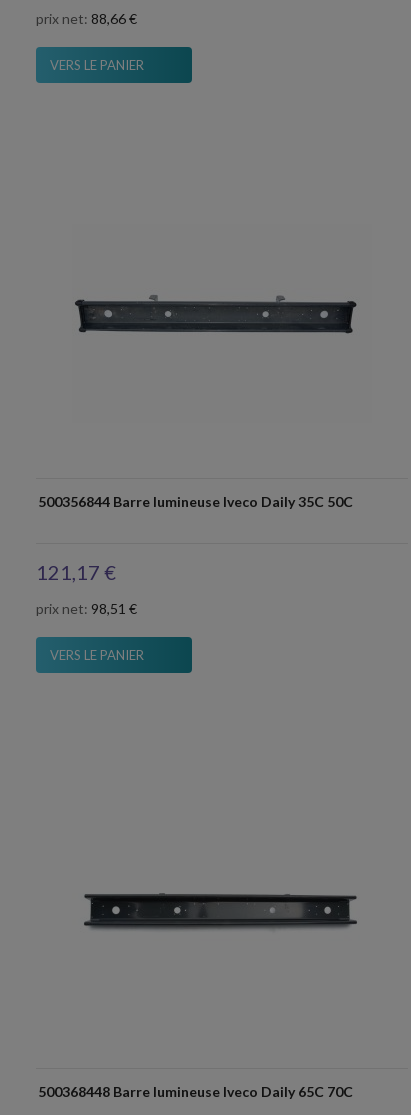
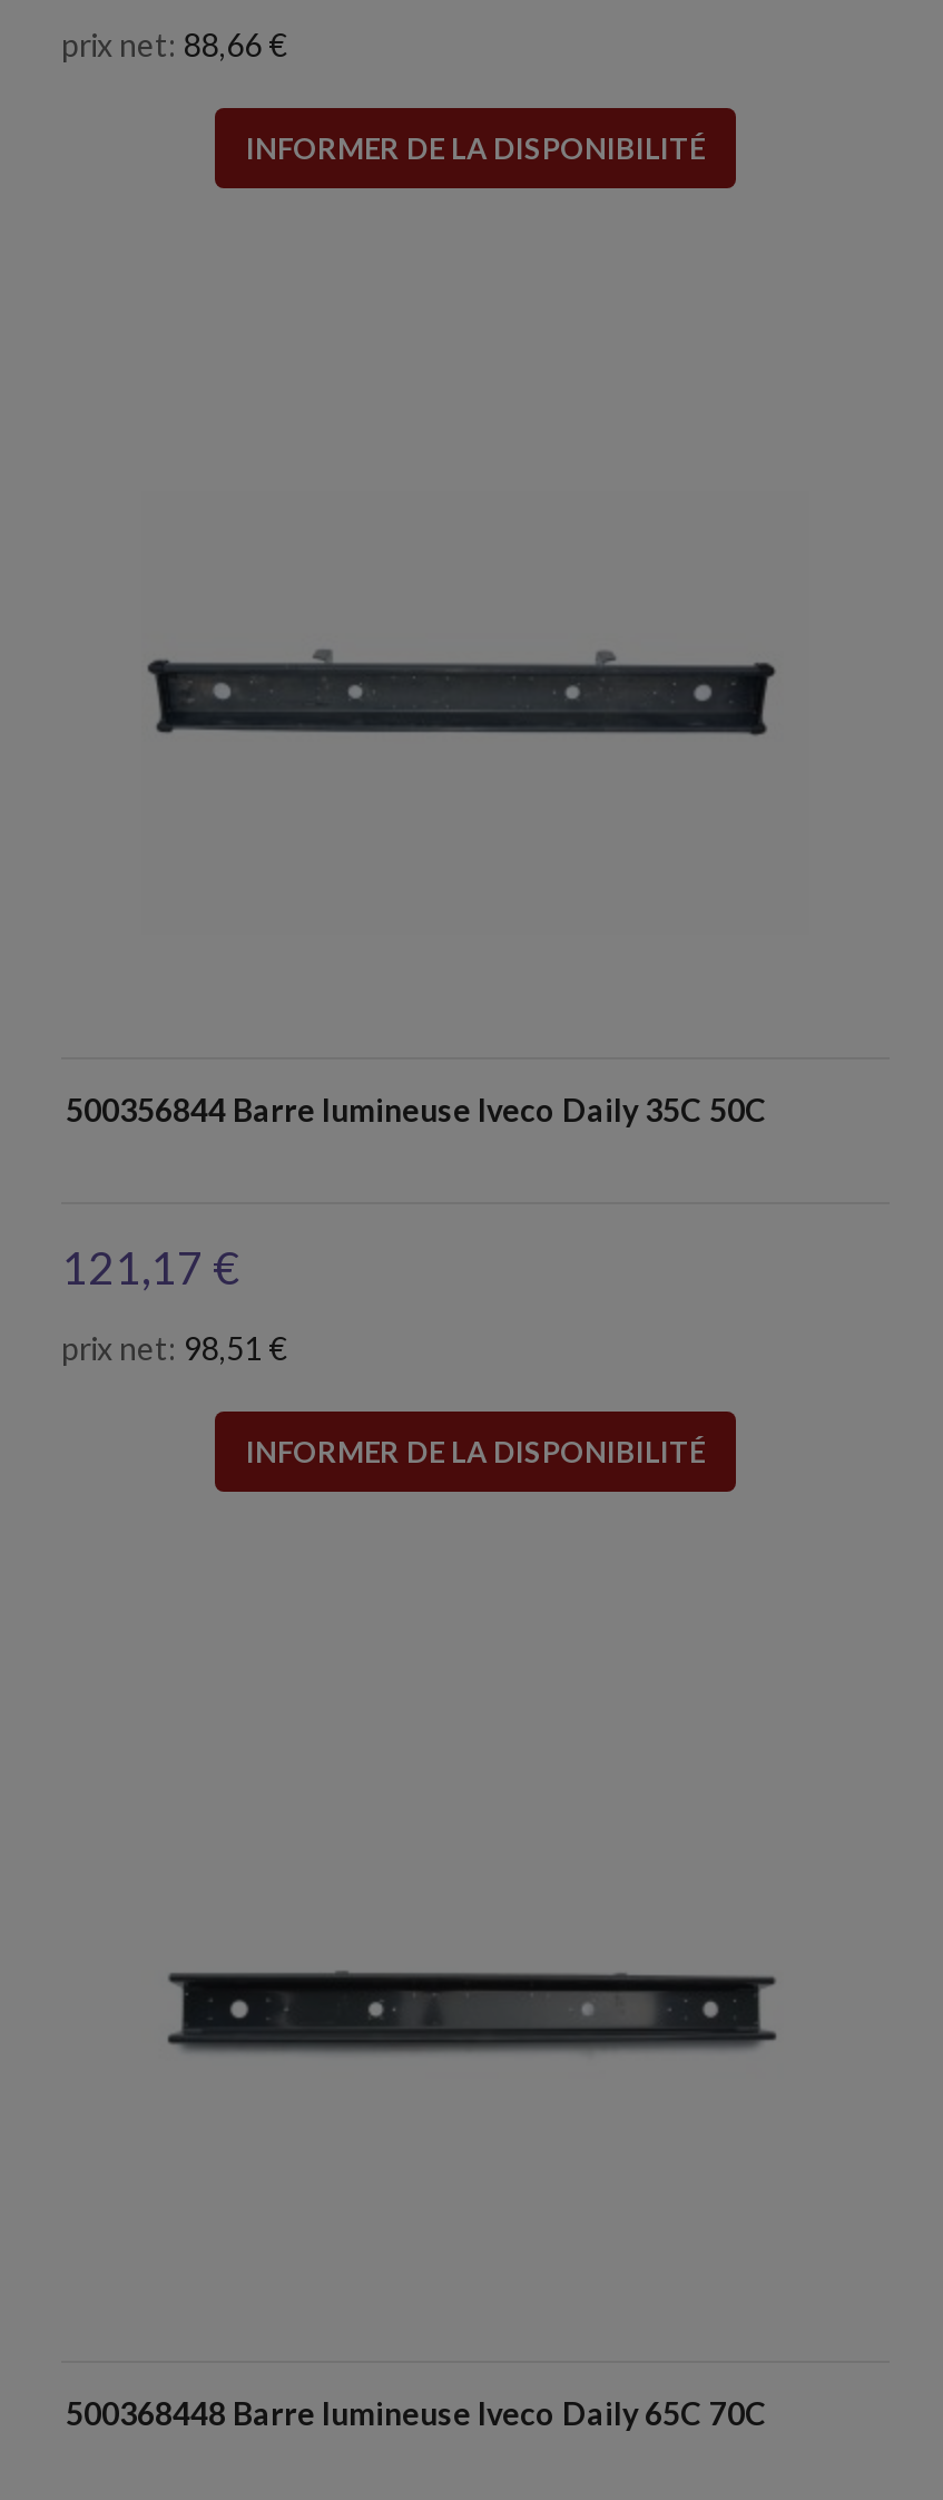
- VERS LE PANIER
+ INFORMER DE LA DISPONIBILITÉ

- VERS LE PANIER
+ INFORMER DE LA DISPONIBILITÉ
